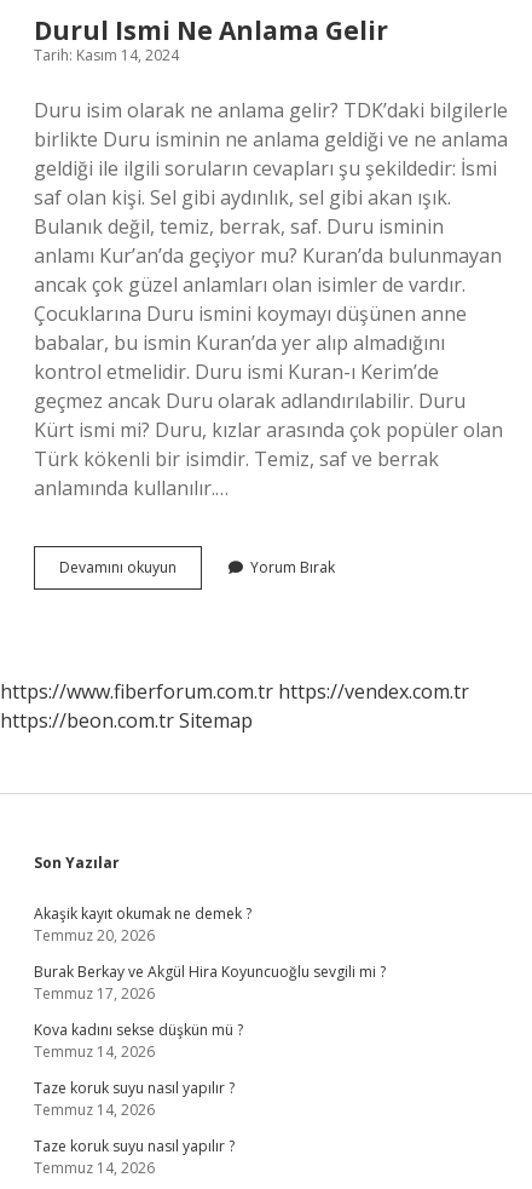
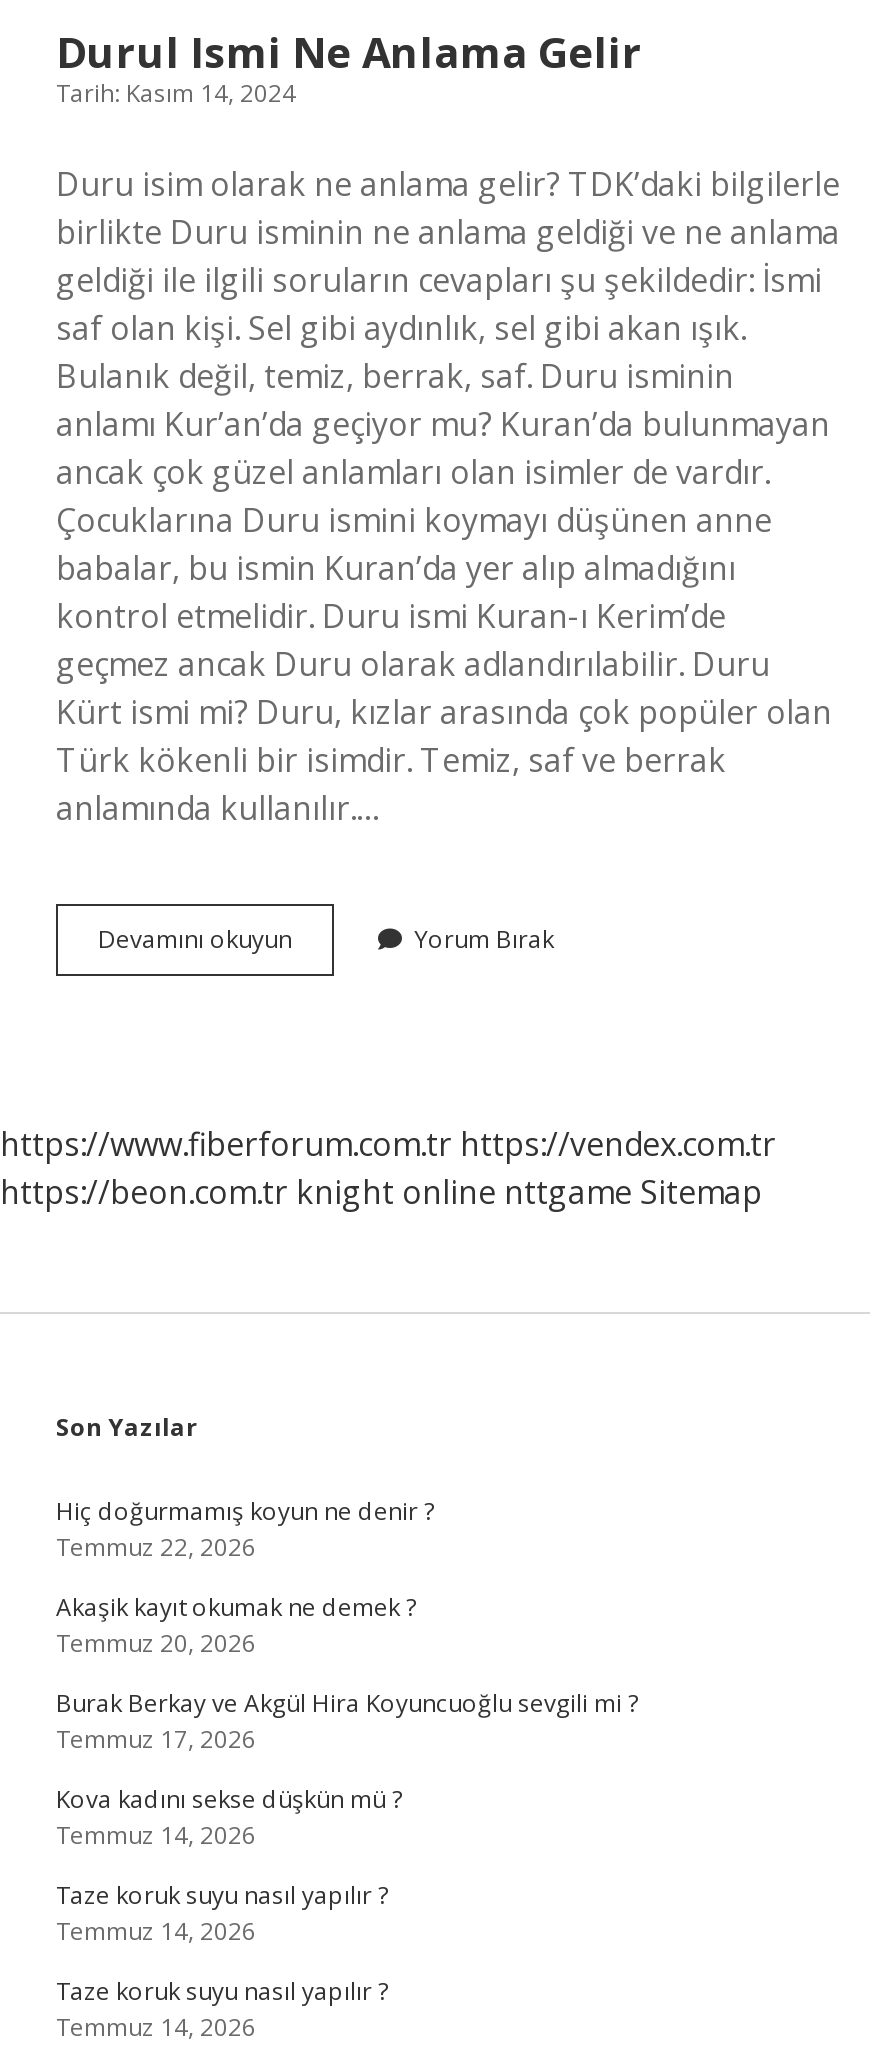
- https://beon.com.tr Sitemap
+ https://beon.com.tr knight online nttgame Sitemap

+ Hiç doğurmamış koyun ne denir ?
+ Temmuz 22, 2026
